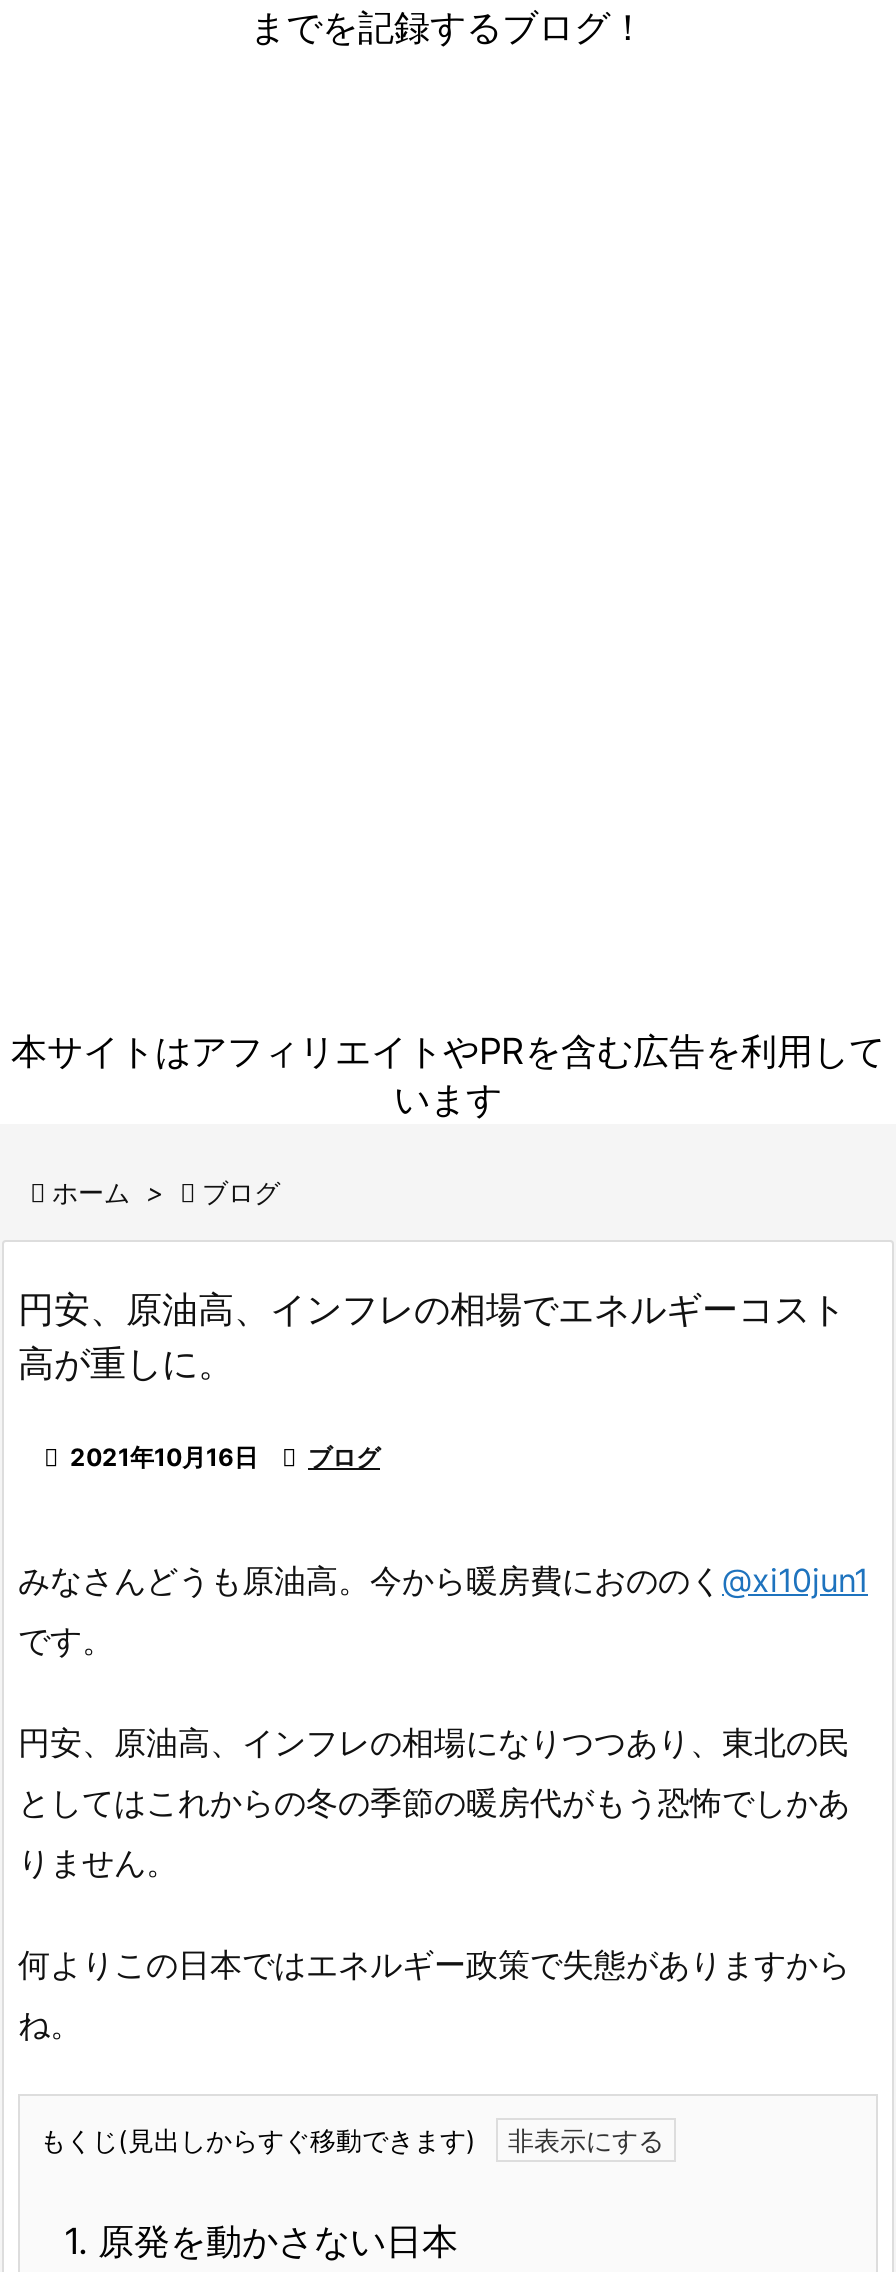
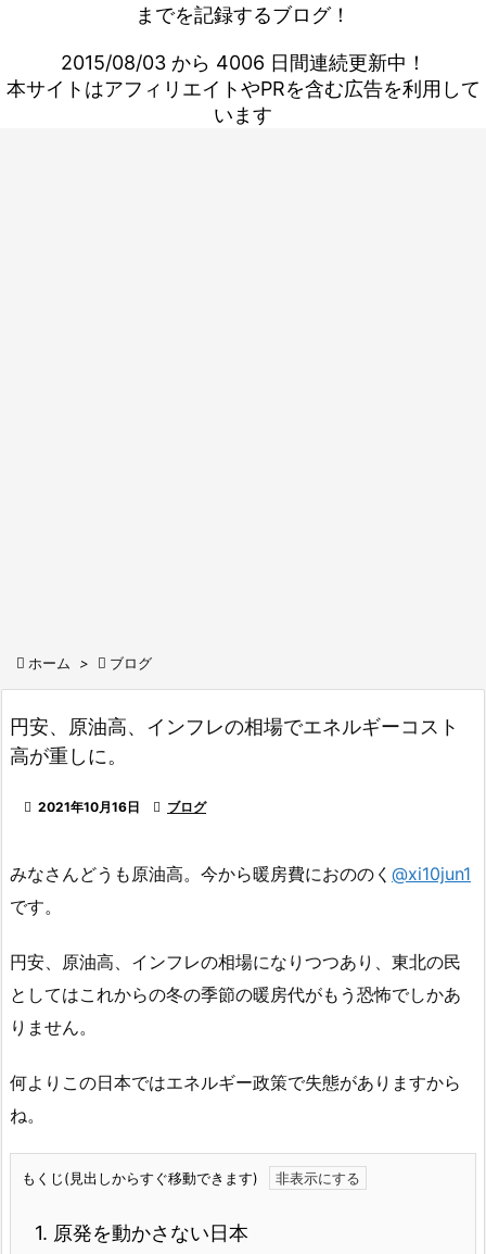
+ 2015/08/03 から 4006 日間連続更新中！

moved up: 本サイトはアフィリエイトやPRを含む広告を利用して | います
